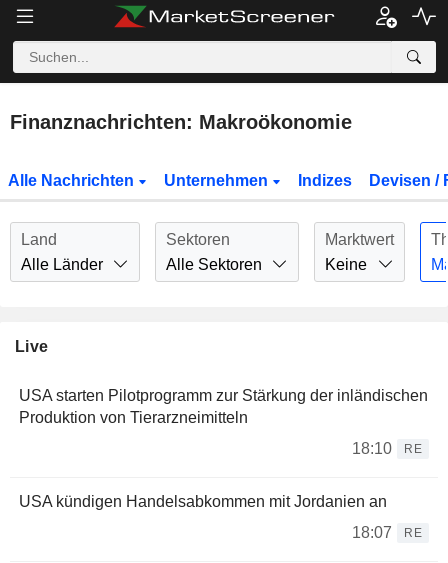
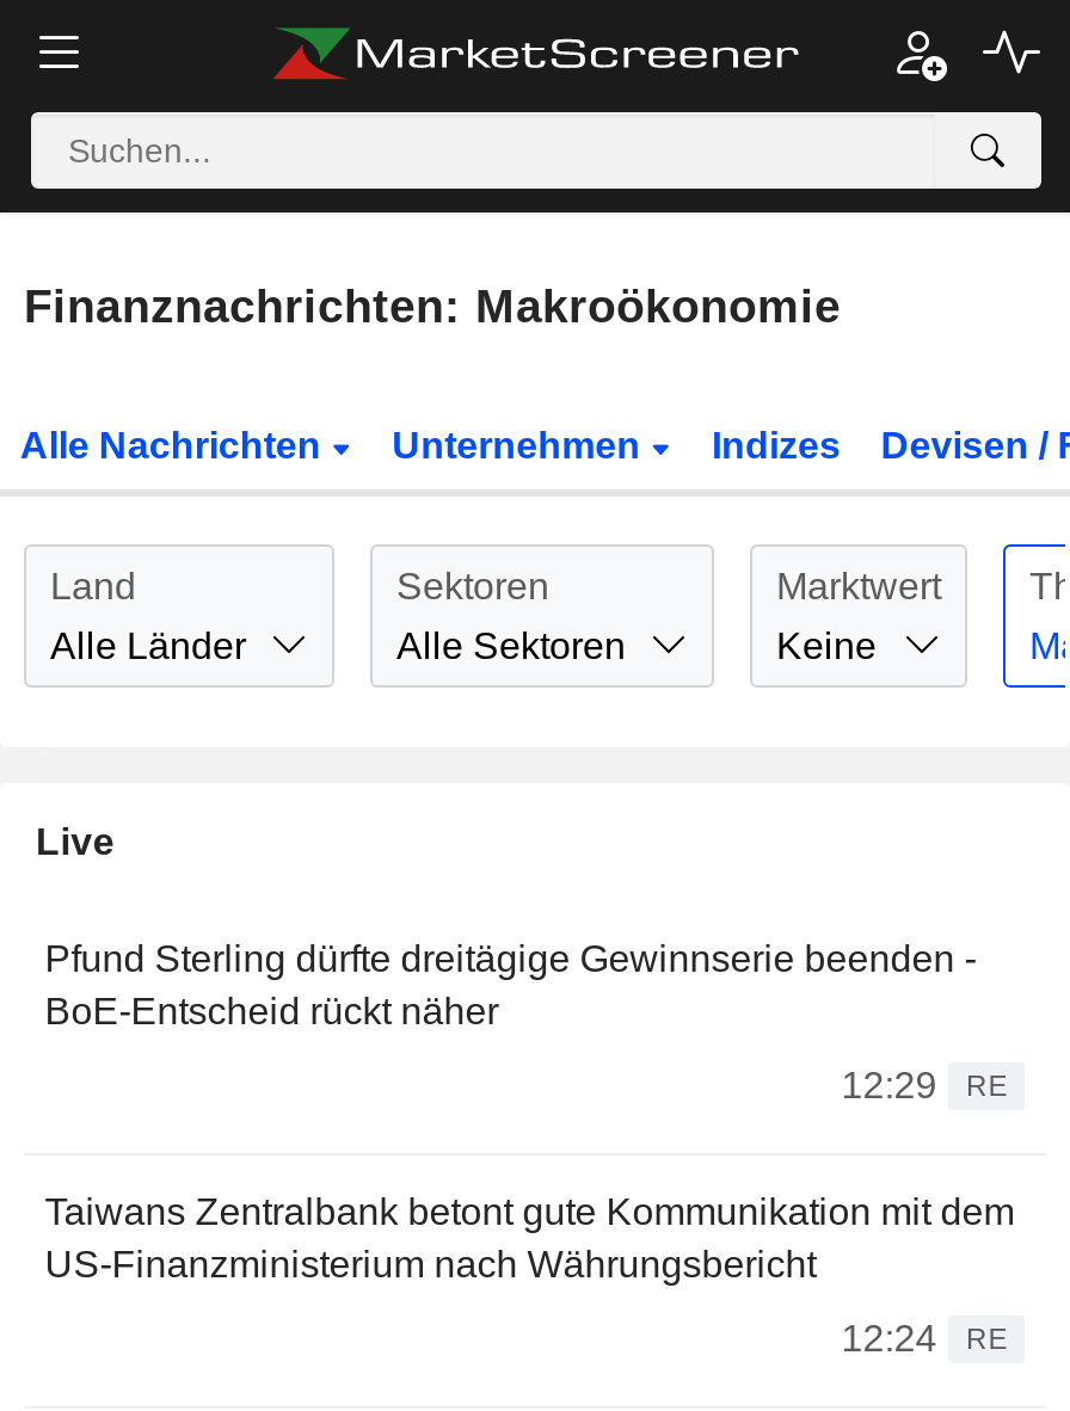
- USA starten Pilotprogramm zur Stärkung der inländischen
- Produktion von Tierarzneimitteln
+ Pfund Sterling dürfte dreitägige Gewinnserie beenden -
+ BoE-Entscheid rückt näher

- 18:10 RE
+ 12:29 RE

- USA kündigen Handelsabkommen mit Jordanien an
+ Taiwans Zentralbank betont gute Kommunikation mit dem
+ US-Finanzministerium nach Währungsbericht

- 18:07 RE
+ 12:24 RE
